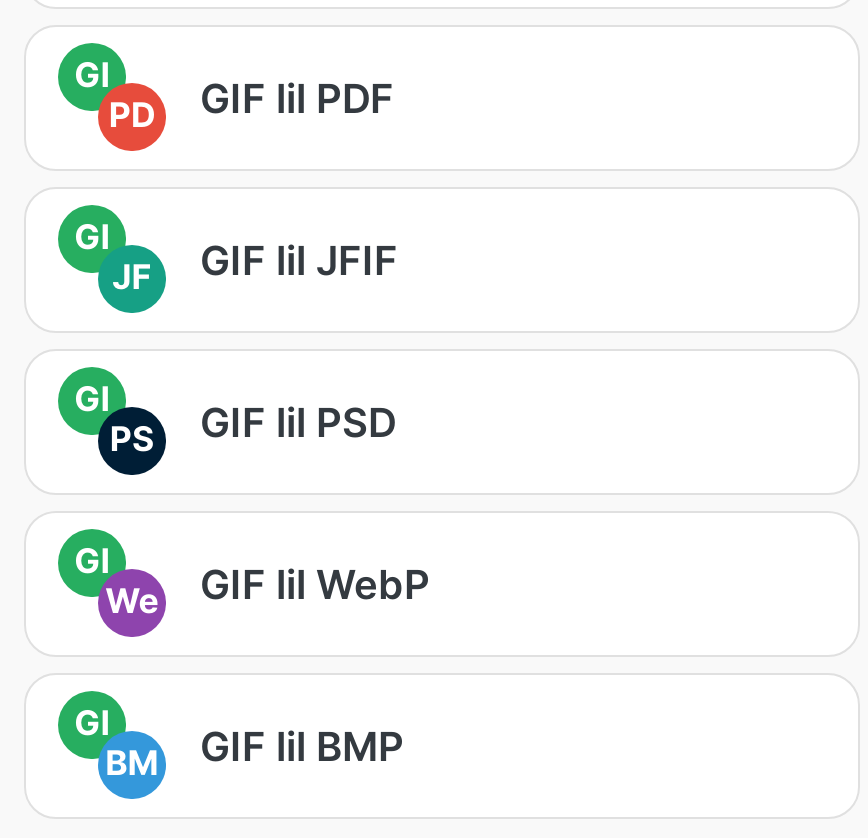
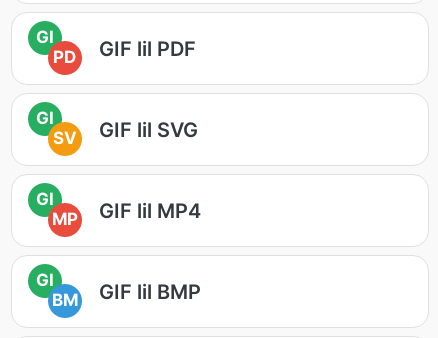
- JF
- GIF lil JFIF
+ SV
+ GIF lil SVG

- PS
- GIF lil PSD
- GI
- We
- GIF lil WebP
+ MP
+ GIF lil MP4
